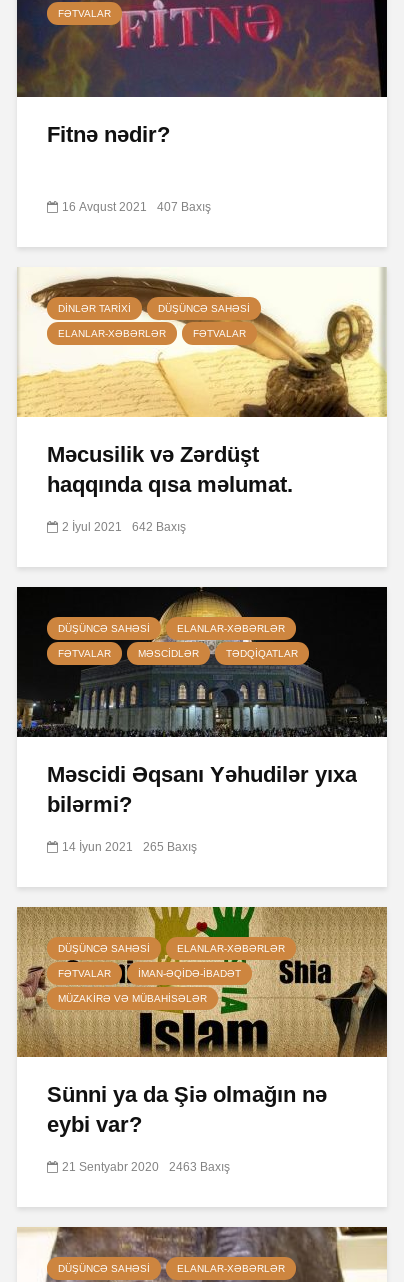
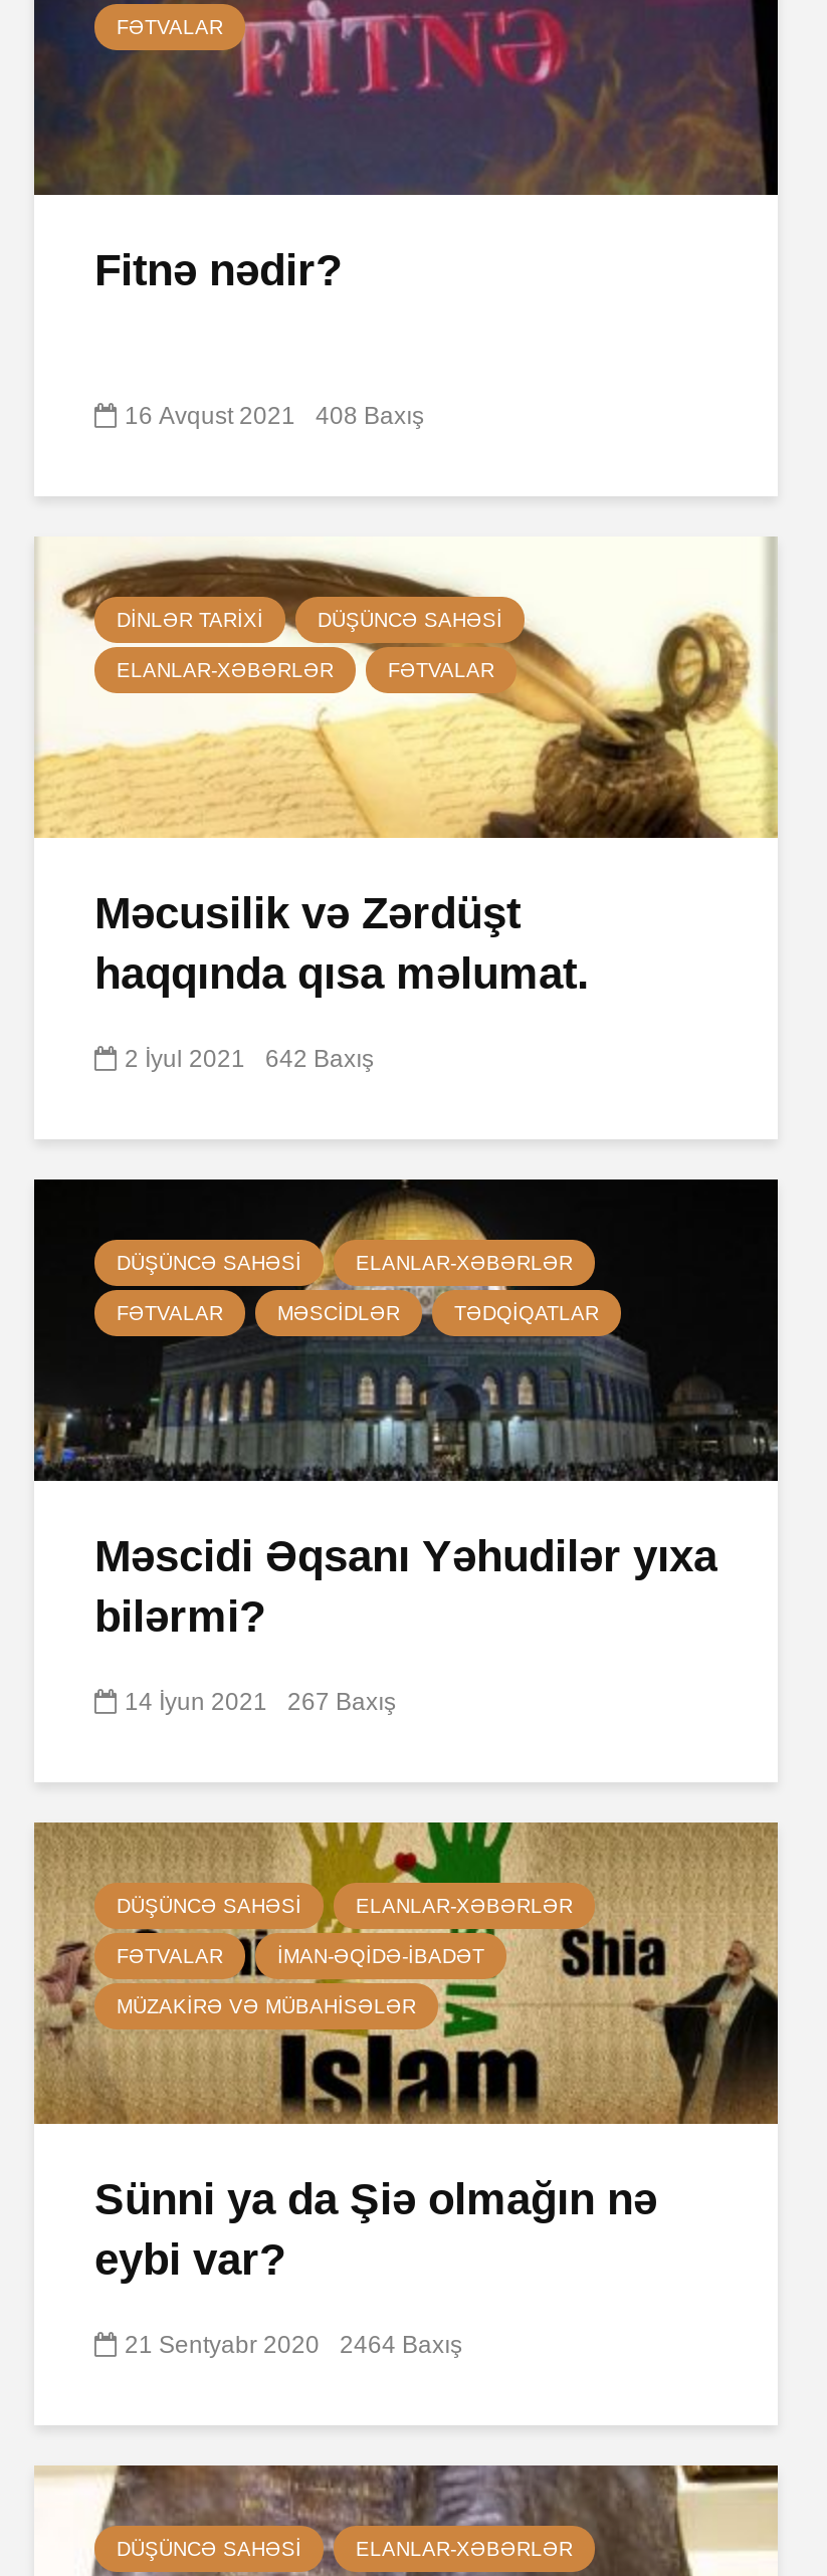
- 16 Avqust 2021 407 Baxış
+ 16 Avqust 2021 408 Baxış

- 14 İyun 2021 265 Baxış
+ 14 İyun 2021 267 Baxış

- 21 Sentyabr 2020 2463 Baxış
+ 21 Sentyabr 2020 2464 Baxış
